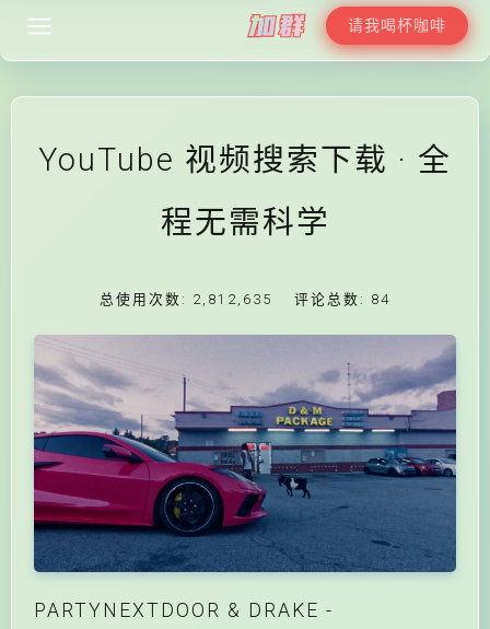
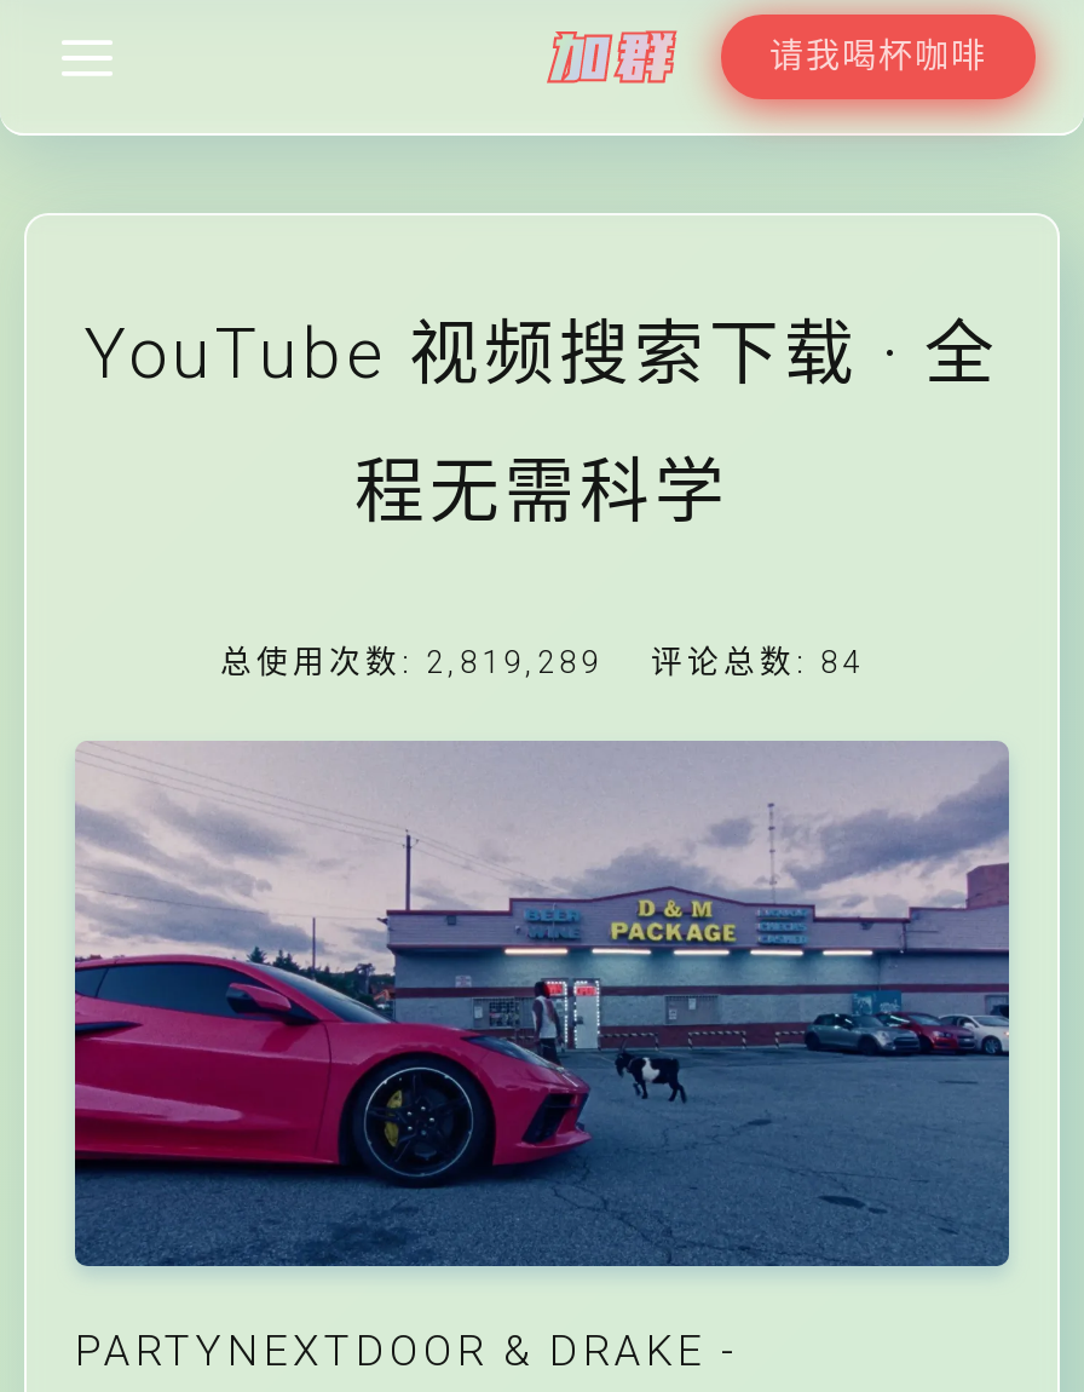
- 总使用次数: 2,812,635 评论总数: 84
+ 总使用次数: 2,819,289 评论总数: 84
